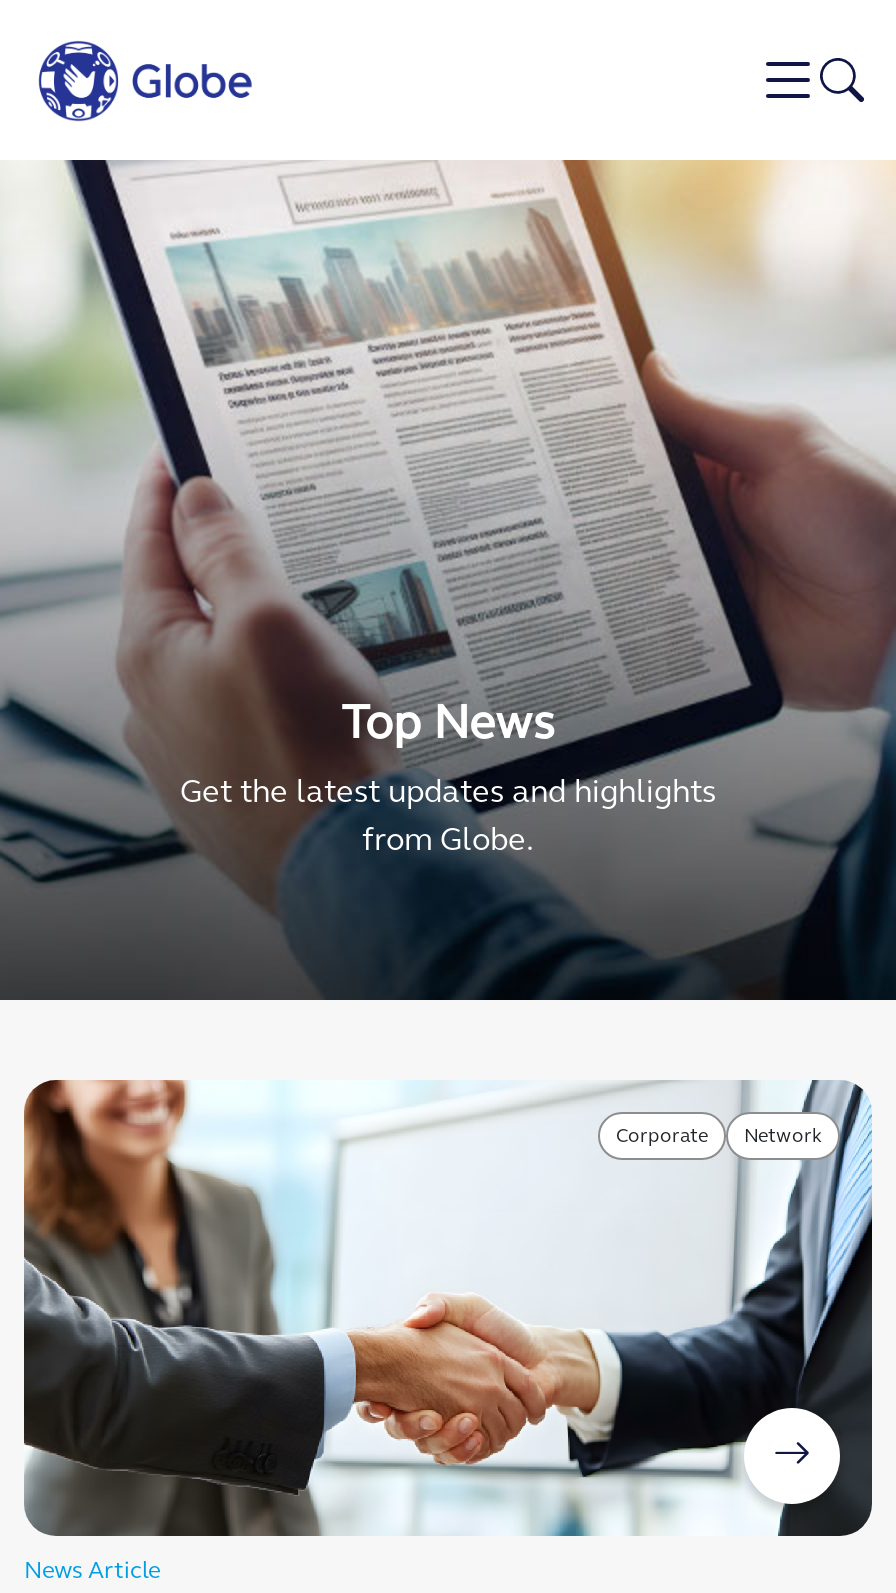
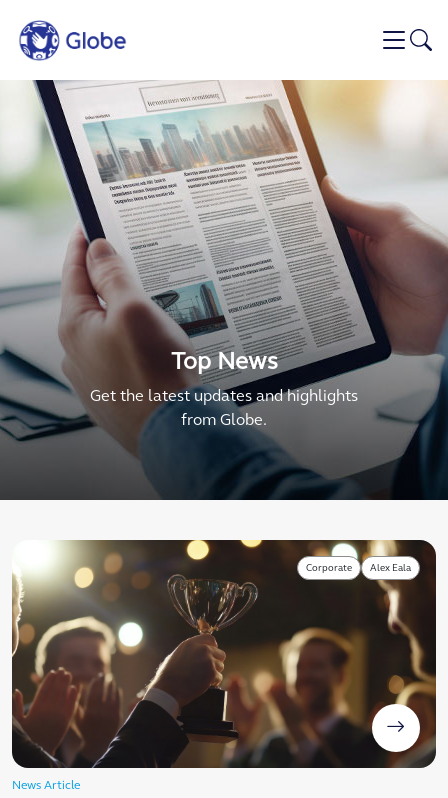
- [image]
- Network
+ [image]
+ Alex Eala
